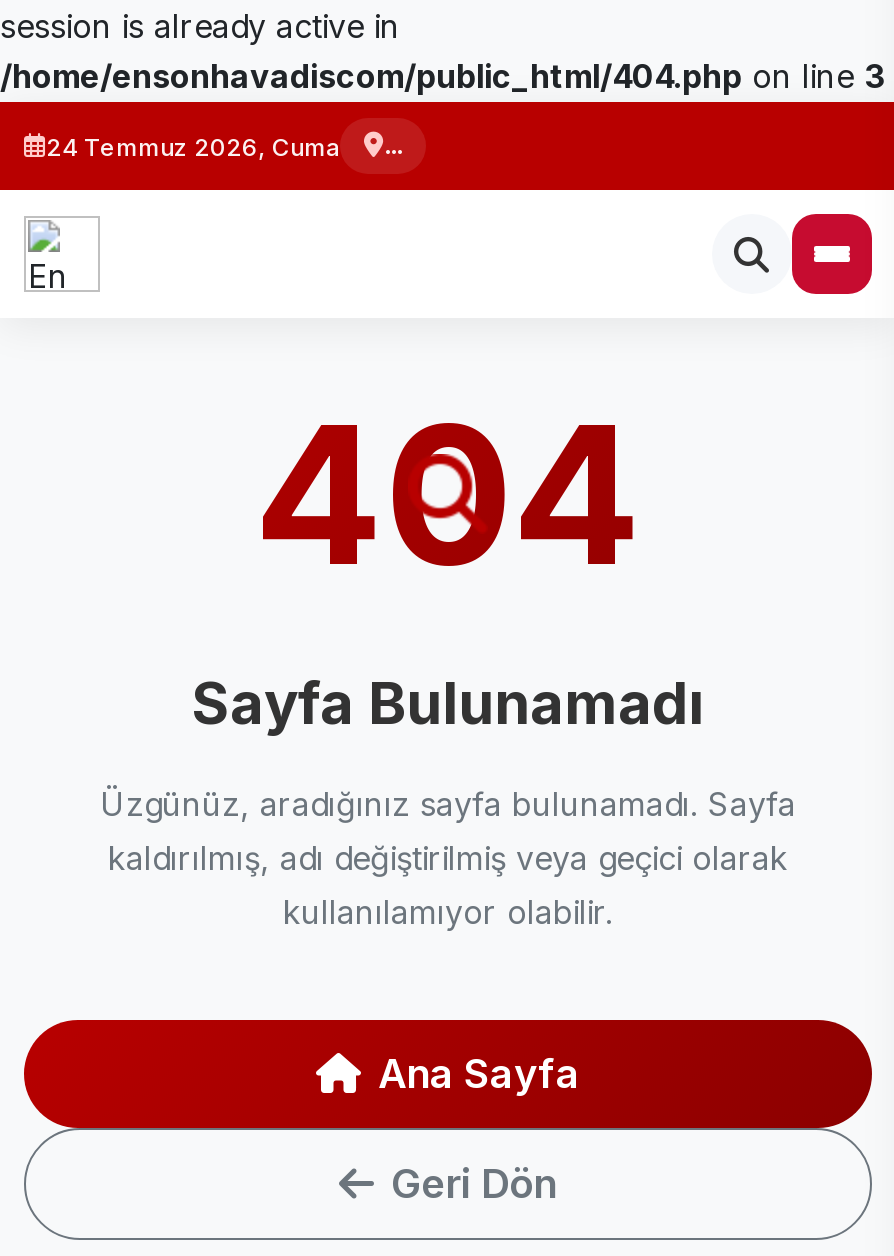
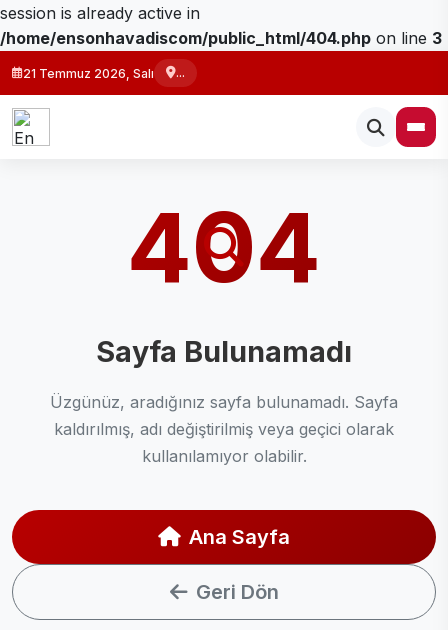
- 24 Temmuz 2026, Cuma
+ 21 Temmuz 2026, Salı
